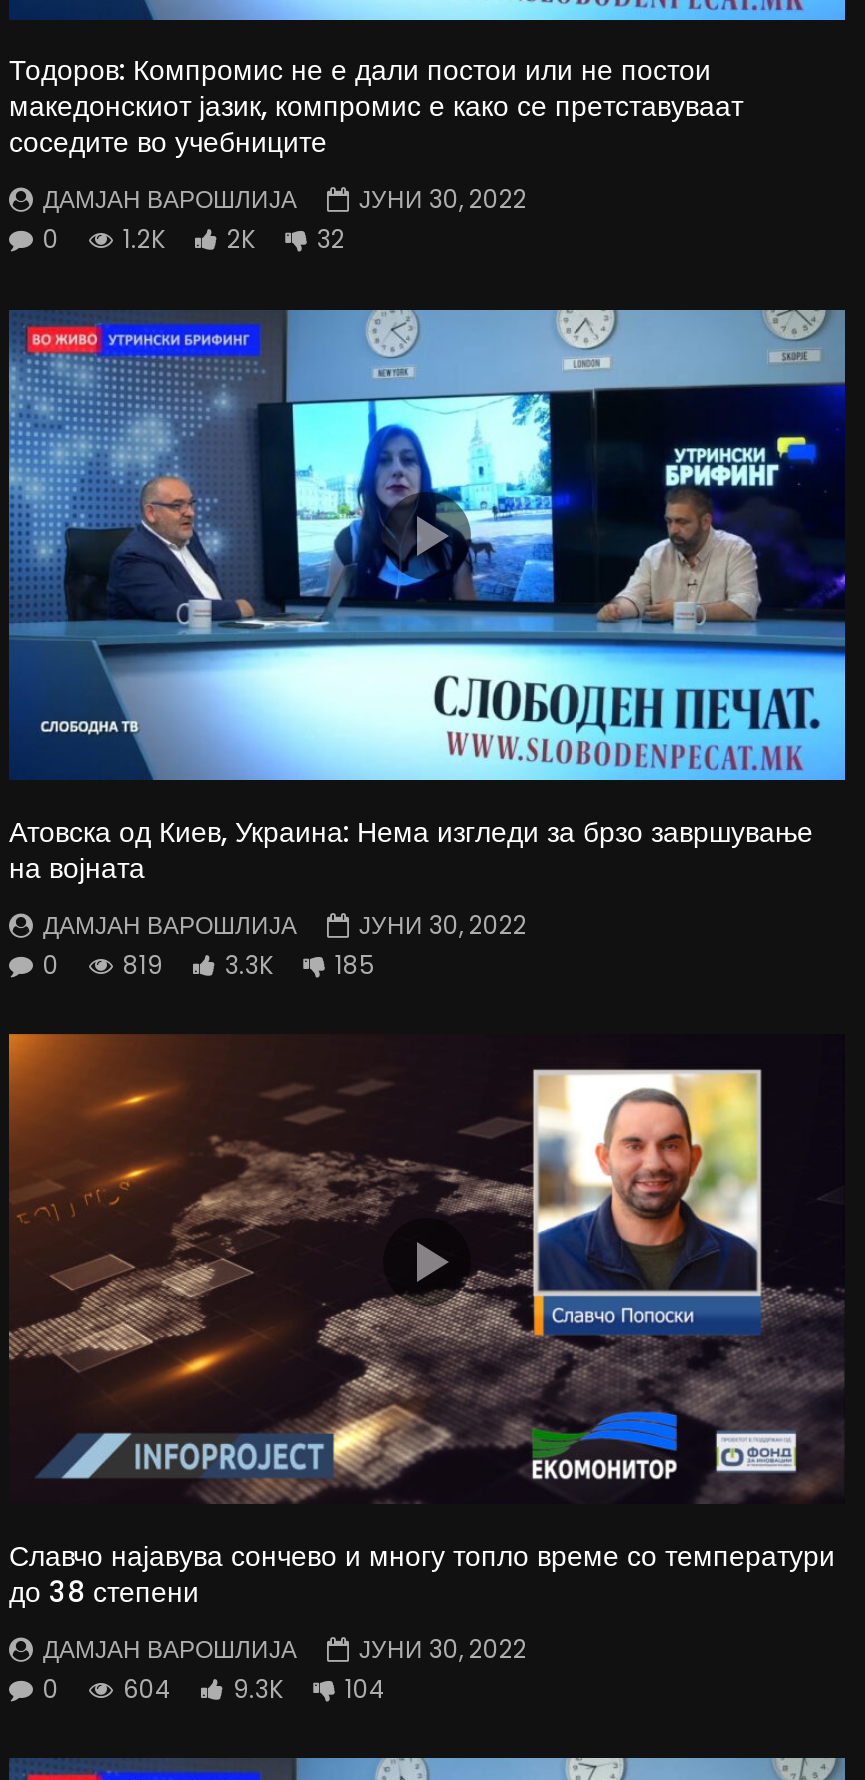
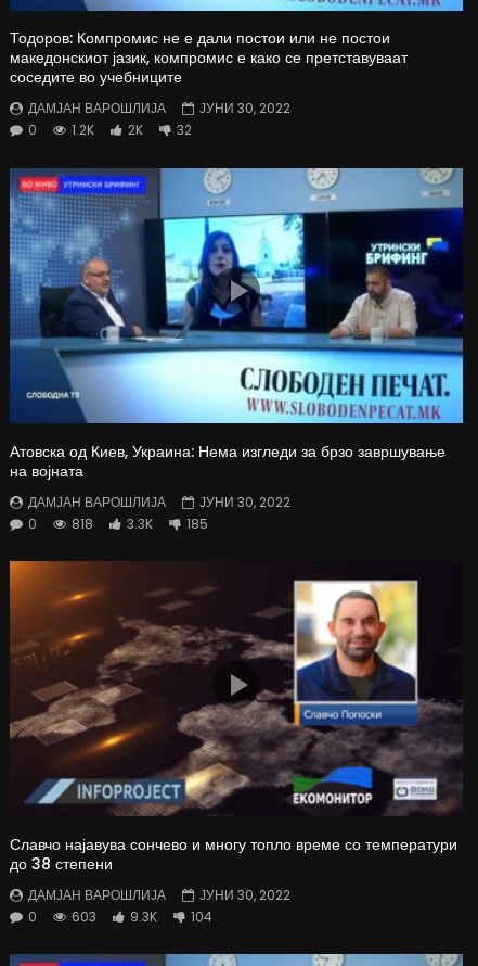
- 0 819 3.3K 185
+ 0 818 3.3K 185

- 0 604 9.3K 104
+ 0 603 9.3K 104
